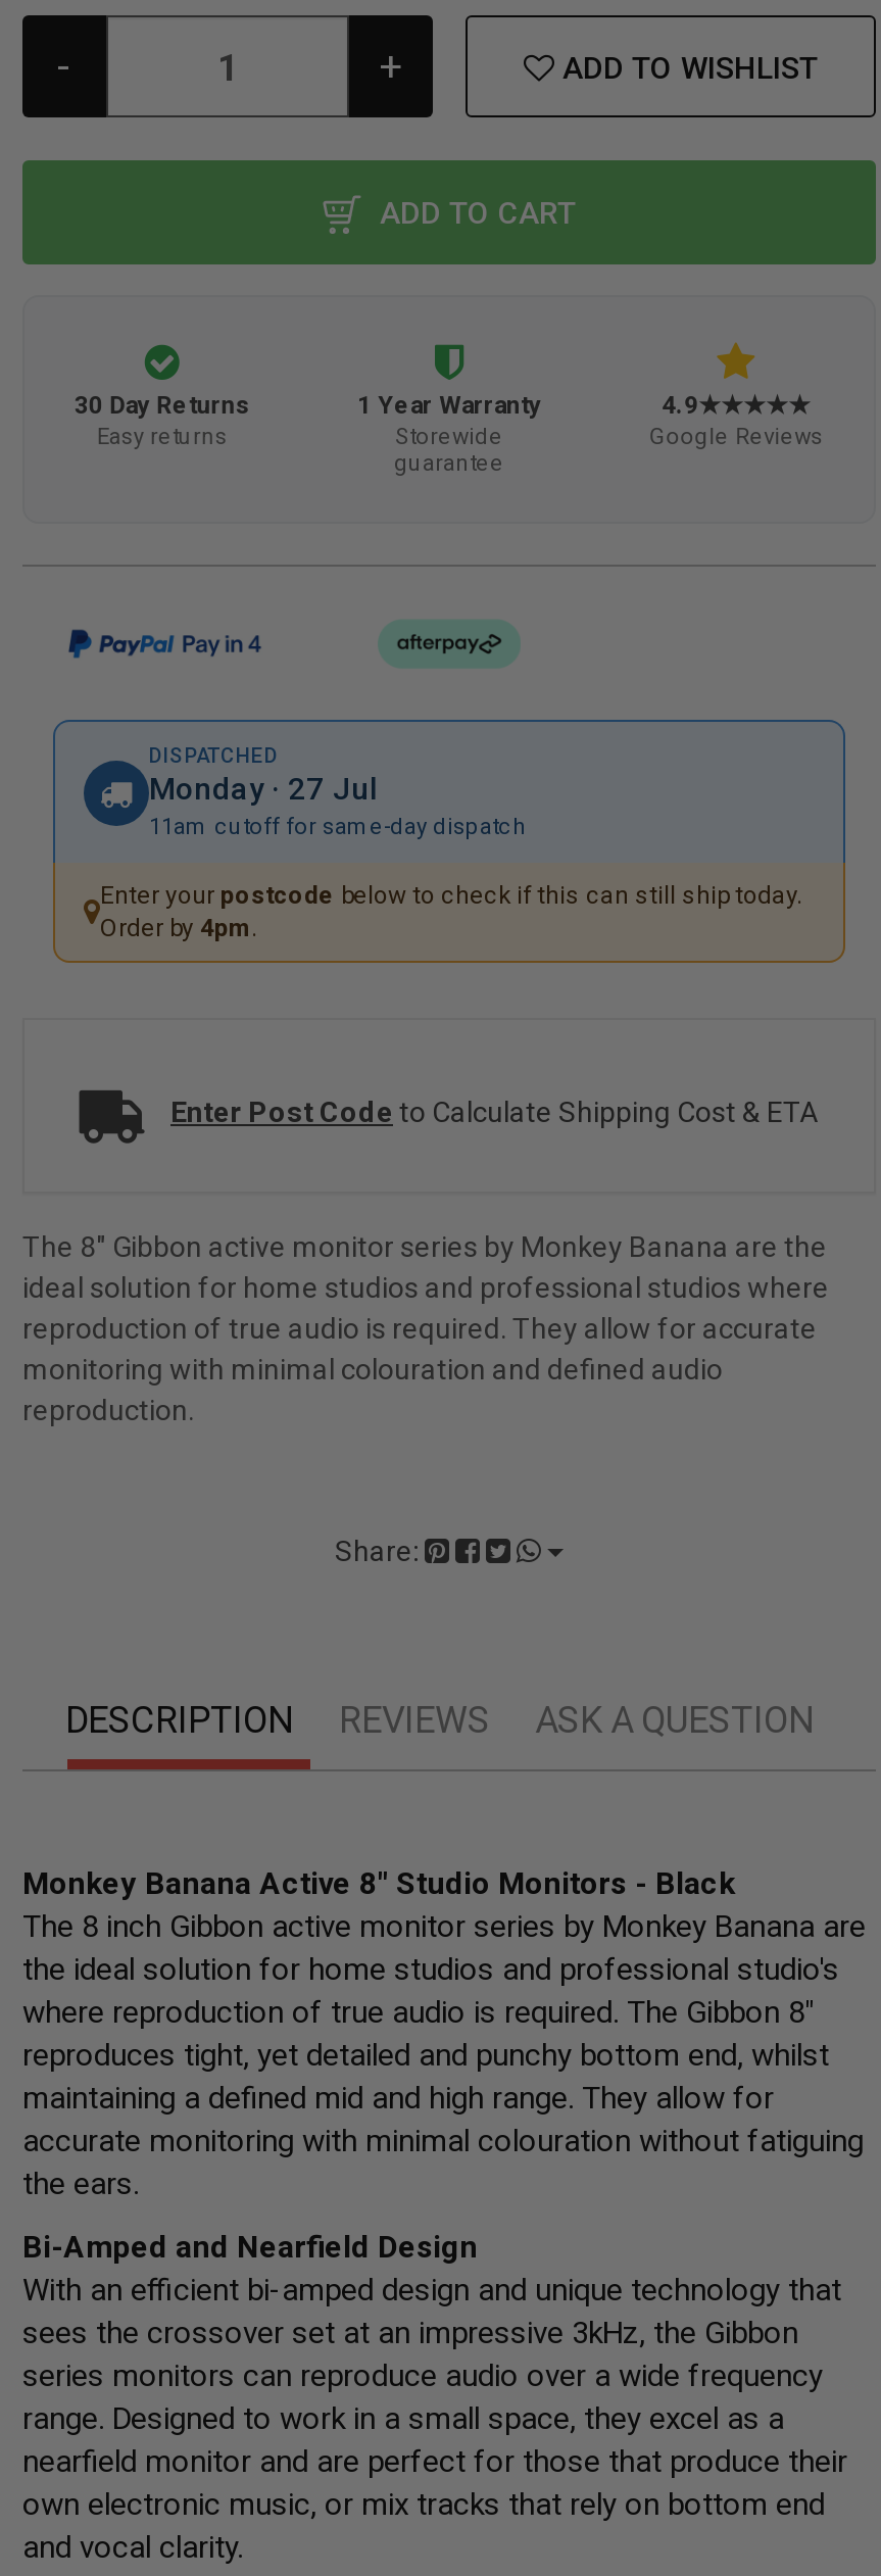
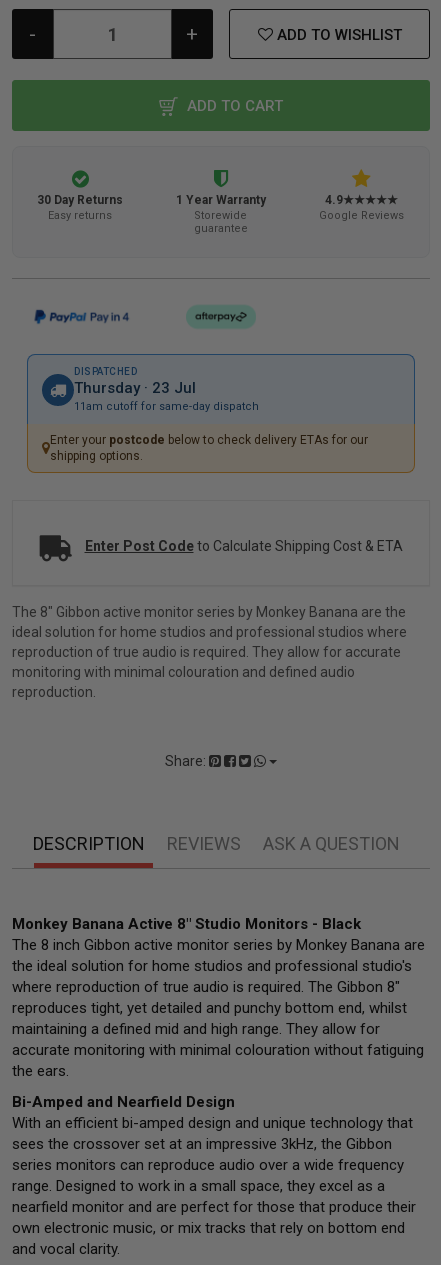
- Monday · 27 Jul
+ Thursday · 23 Jul

- Enter your postcode below to check if this can still ship today.
- Order by 4pm.
+ Enter your postcode below to check delivery ETAs for our
+ shipping options.
